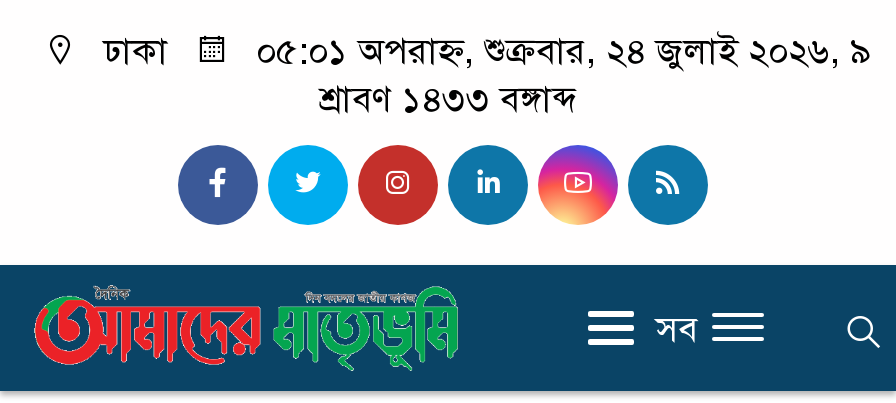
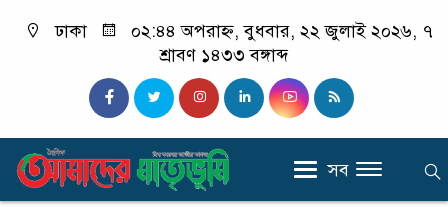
- ০৫:০১ অপরাহ্ন, শুক্রবার, ২৪ জুলাই ২০২৬, ৯
+ ০২:৪৪ অপরাহ্ন, বুধবার, ২২ জুলাই ২০২৬, ৭
